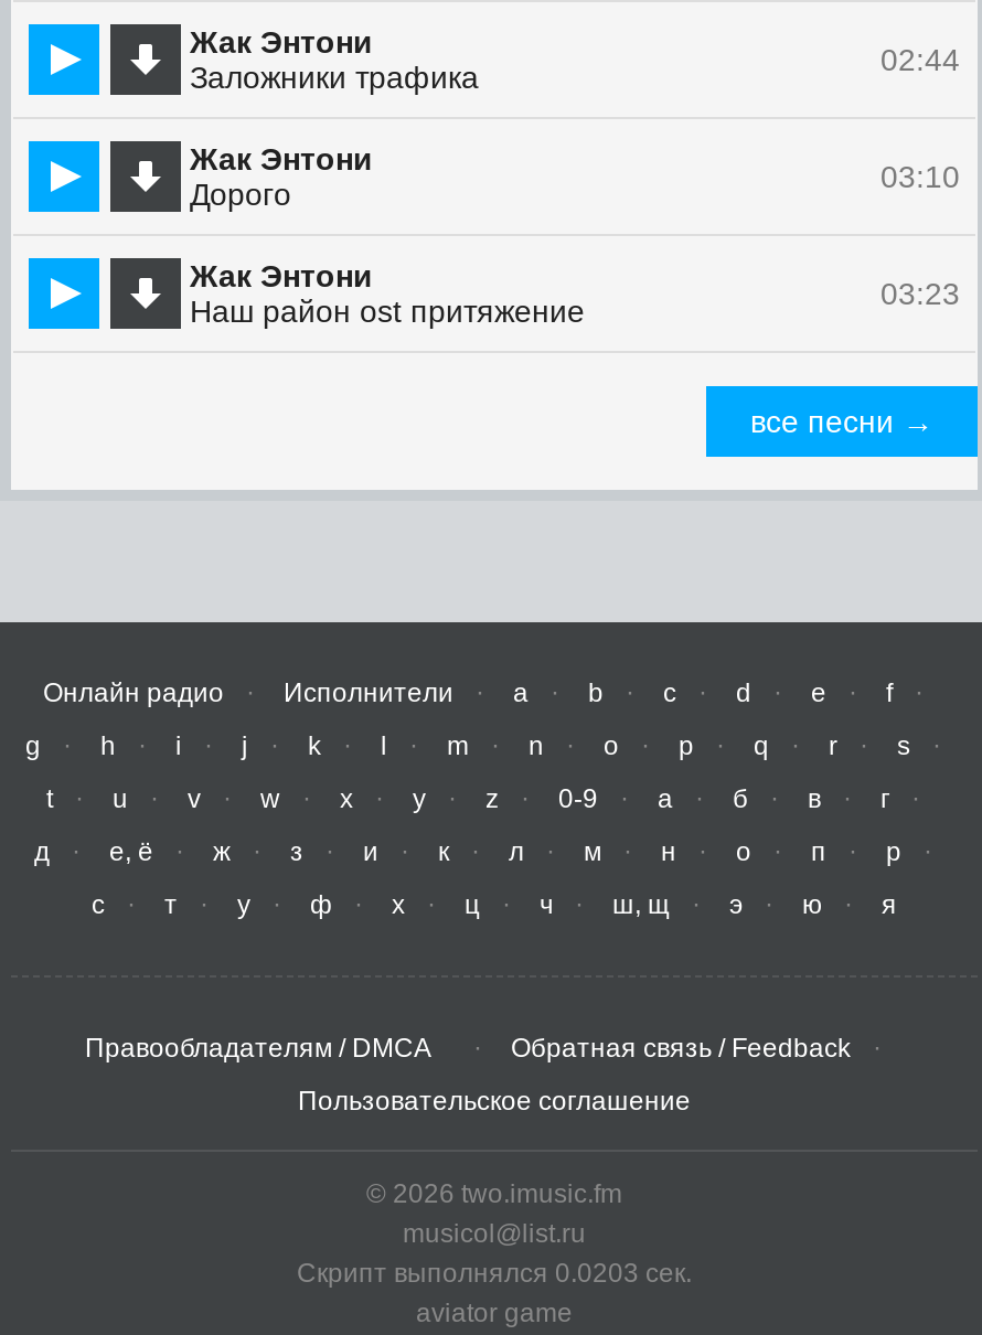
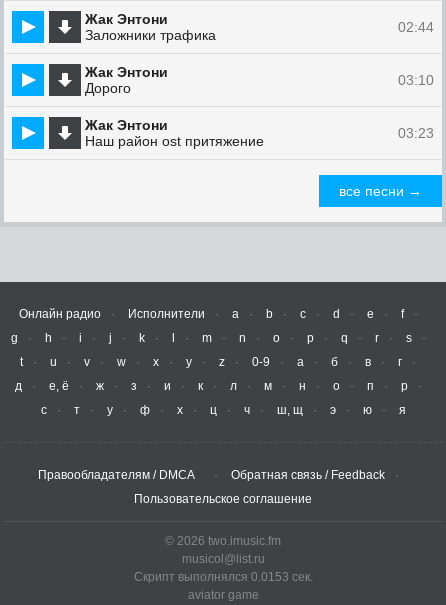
- Скрипт выполнялся 0.0203 сек.
+ Скрипт выполнялся 0.0153 сек.
